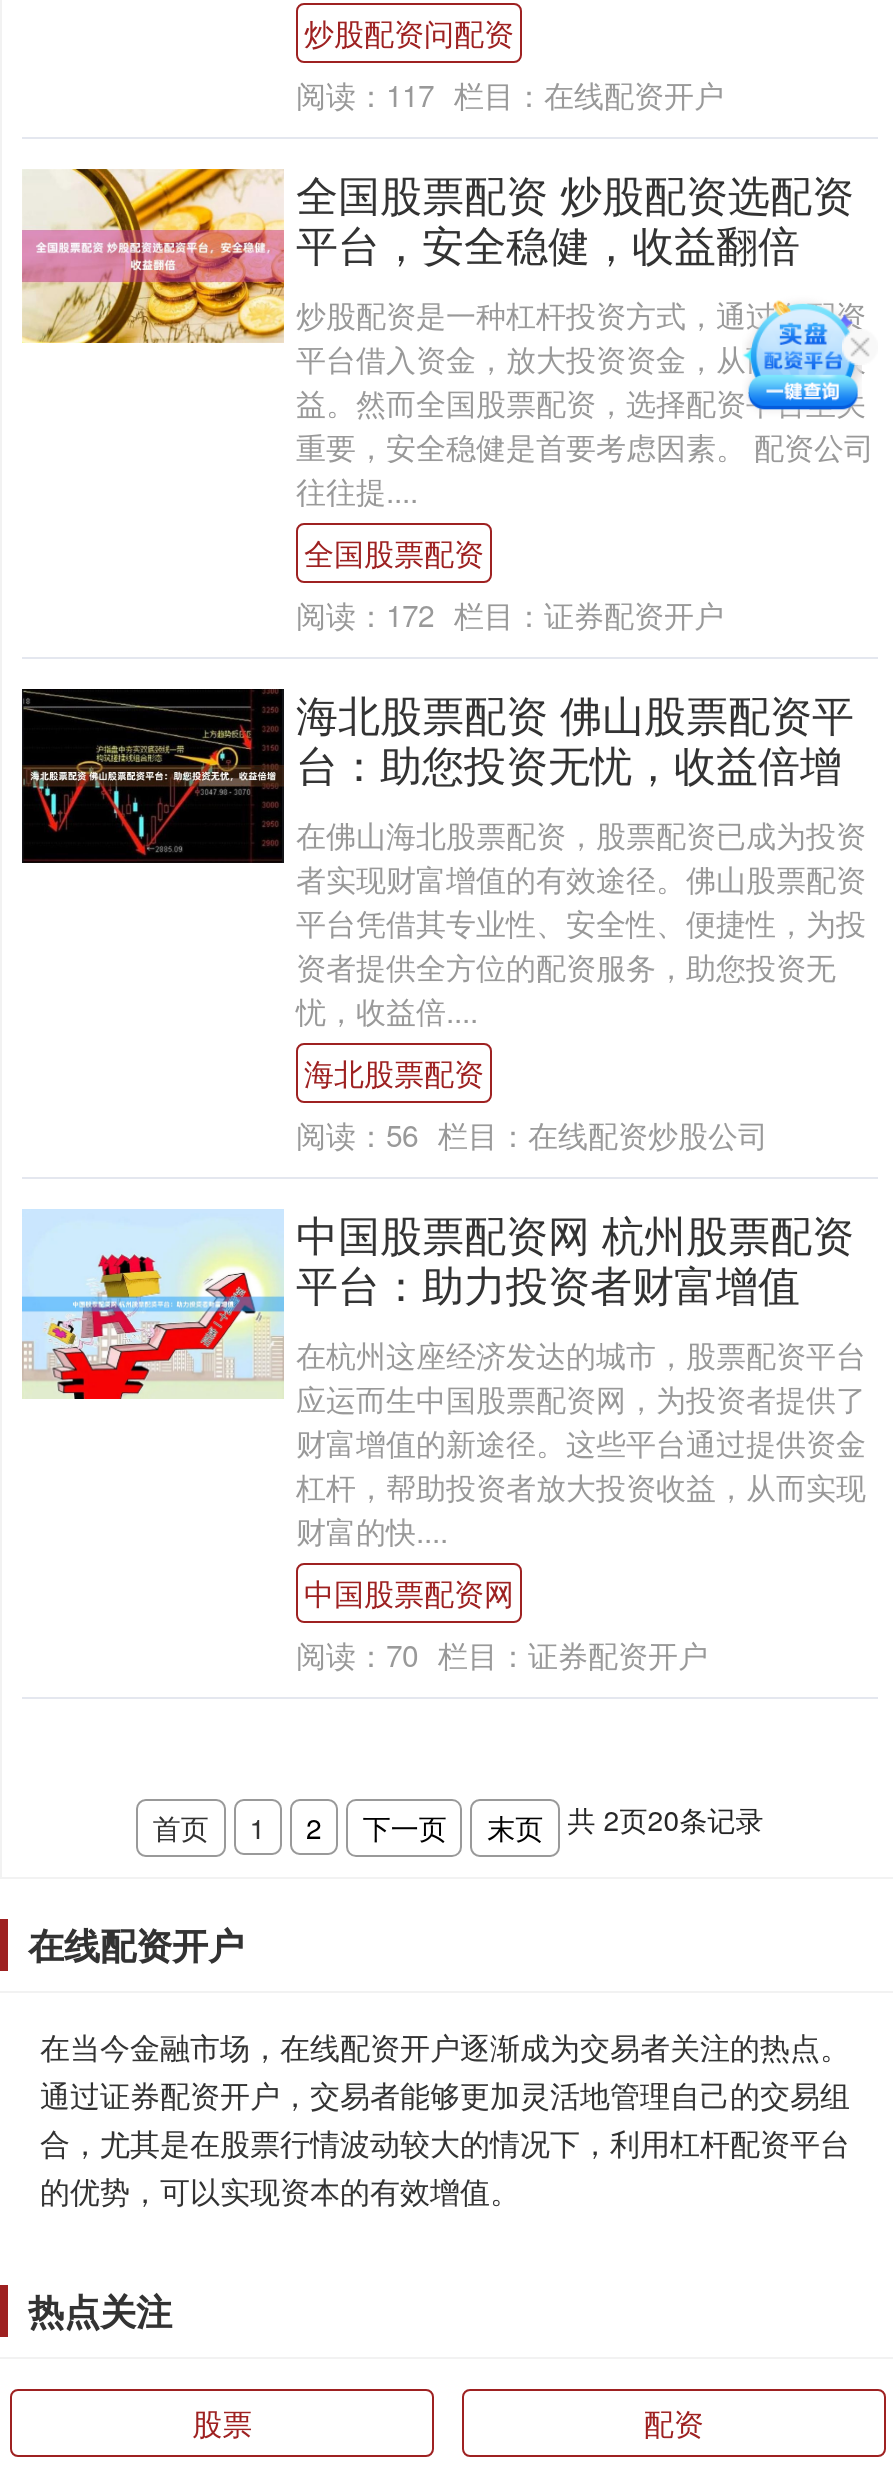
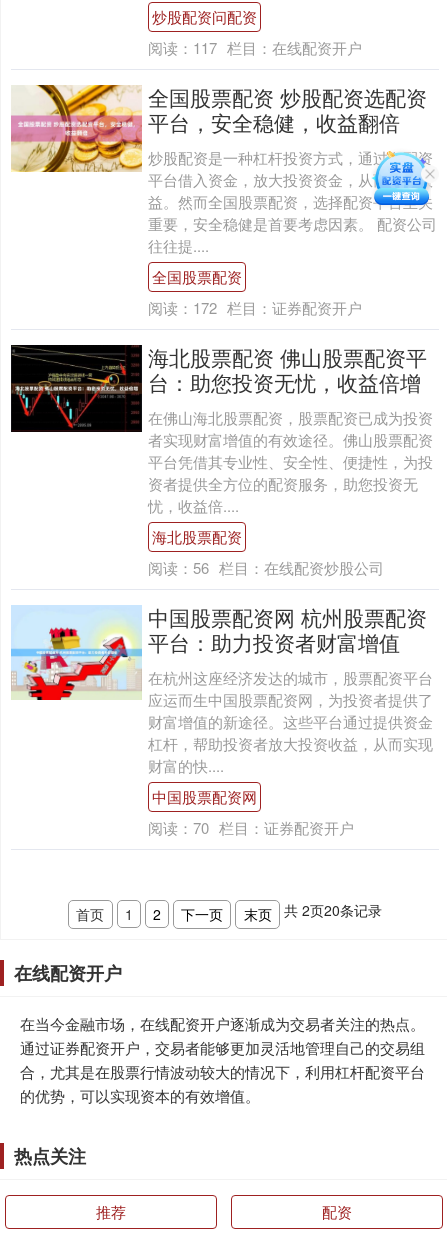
- 股票
+ 推荐
